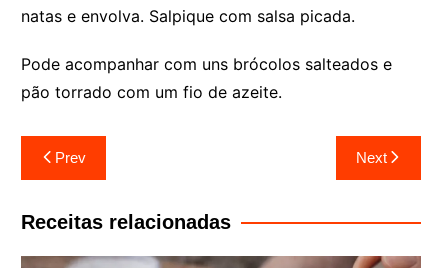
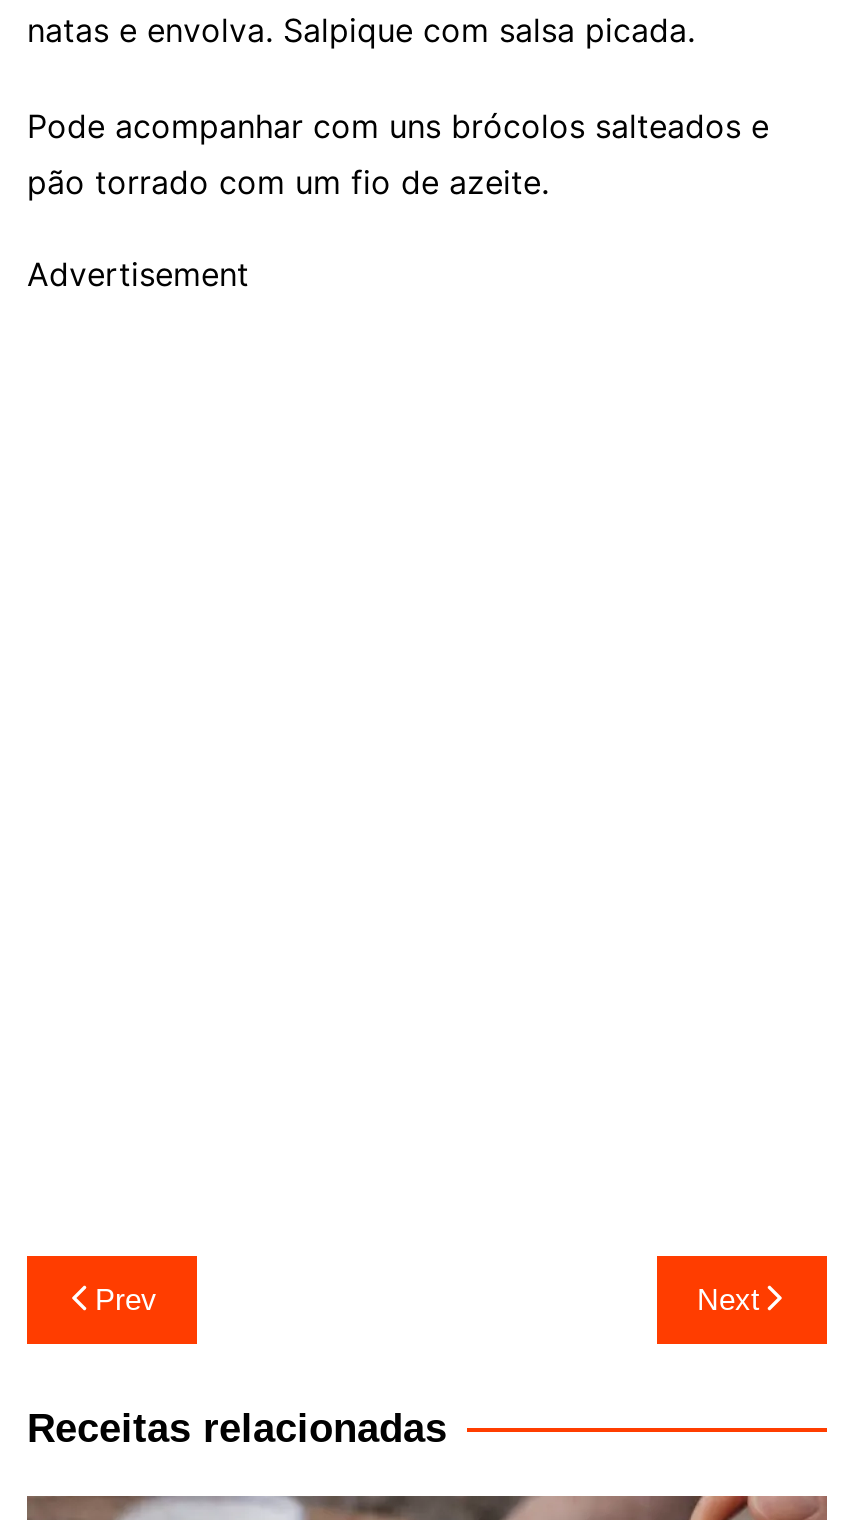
+ Advertisement
